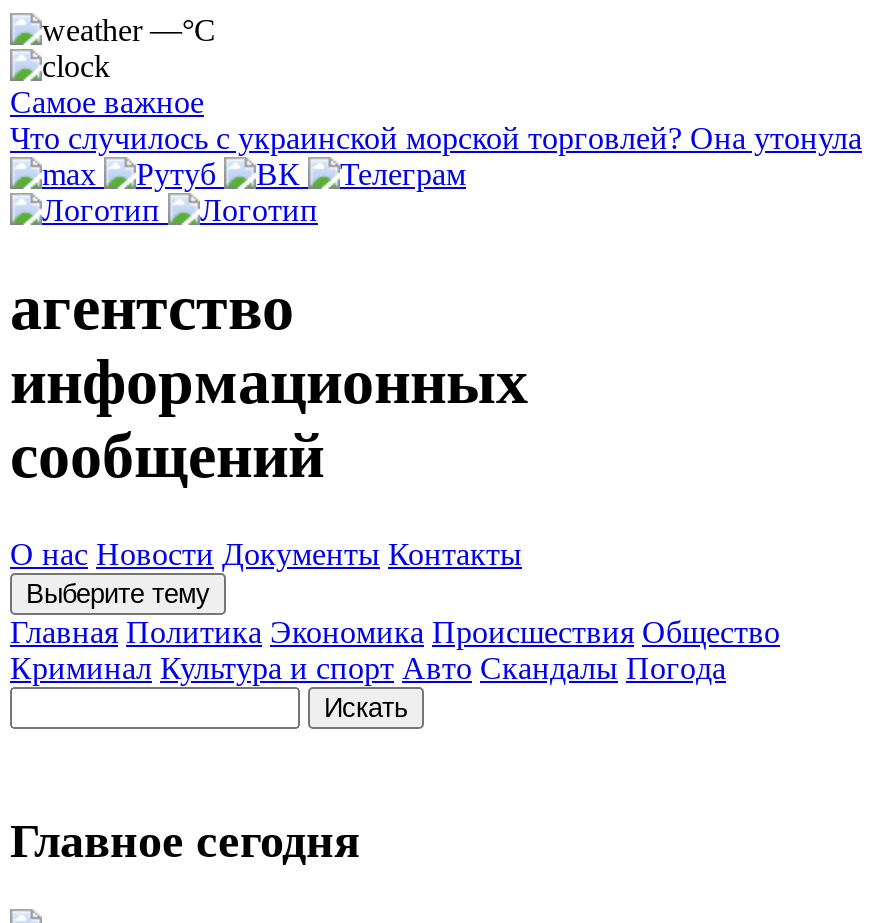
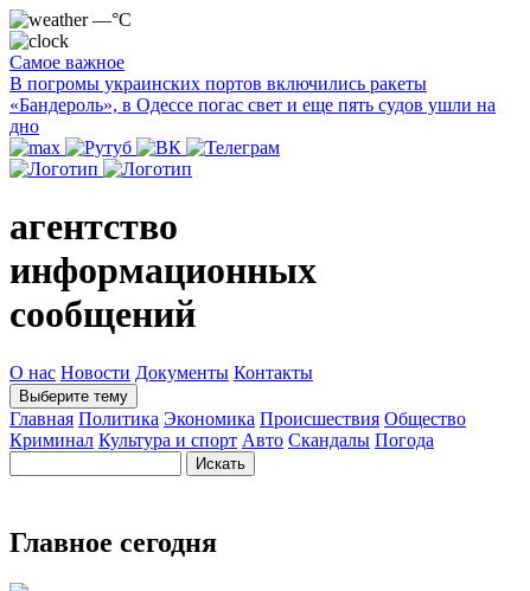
- Что случилось с украинской морской торговлей? Она утонула
+ В погромы украинских портов включились ракеты
+ «Бандероль», в Одессе погас свет и еще пять судов ушли на
+ дно
